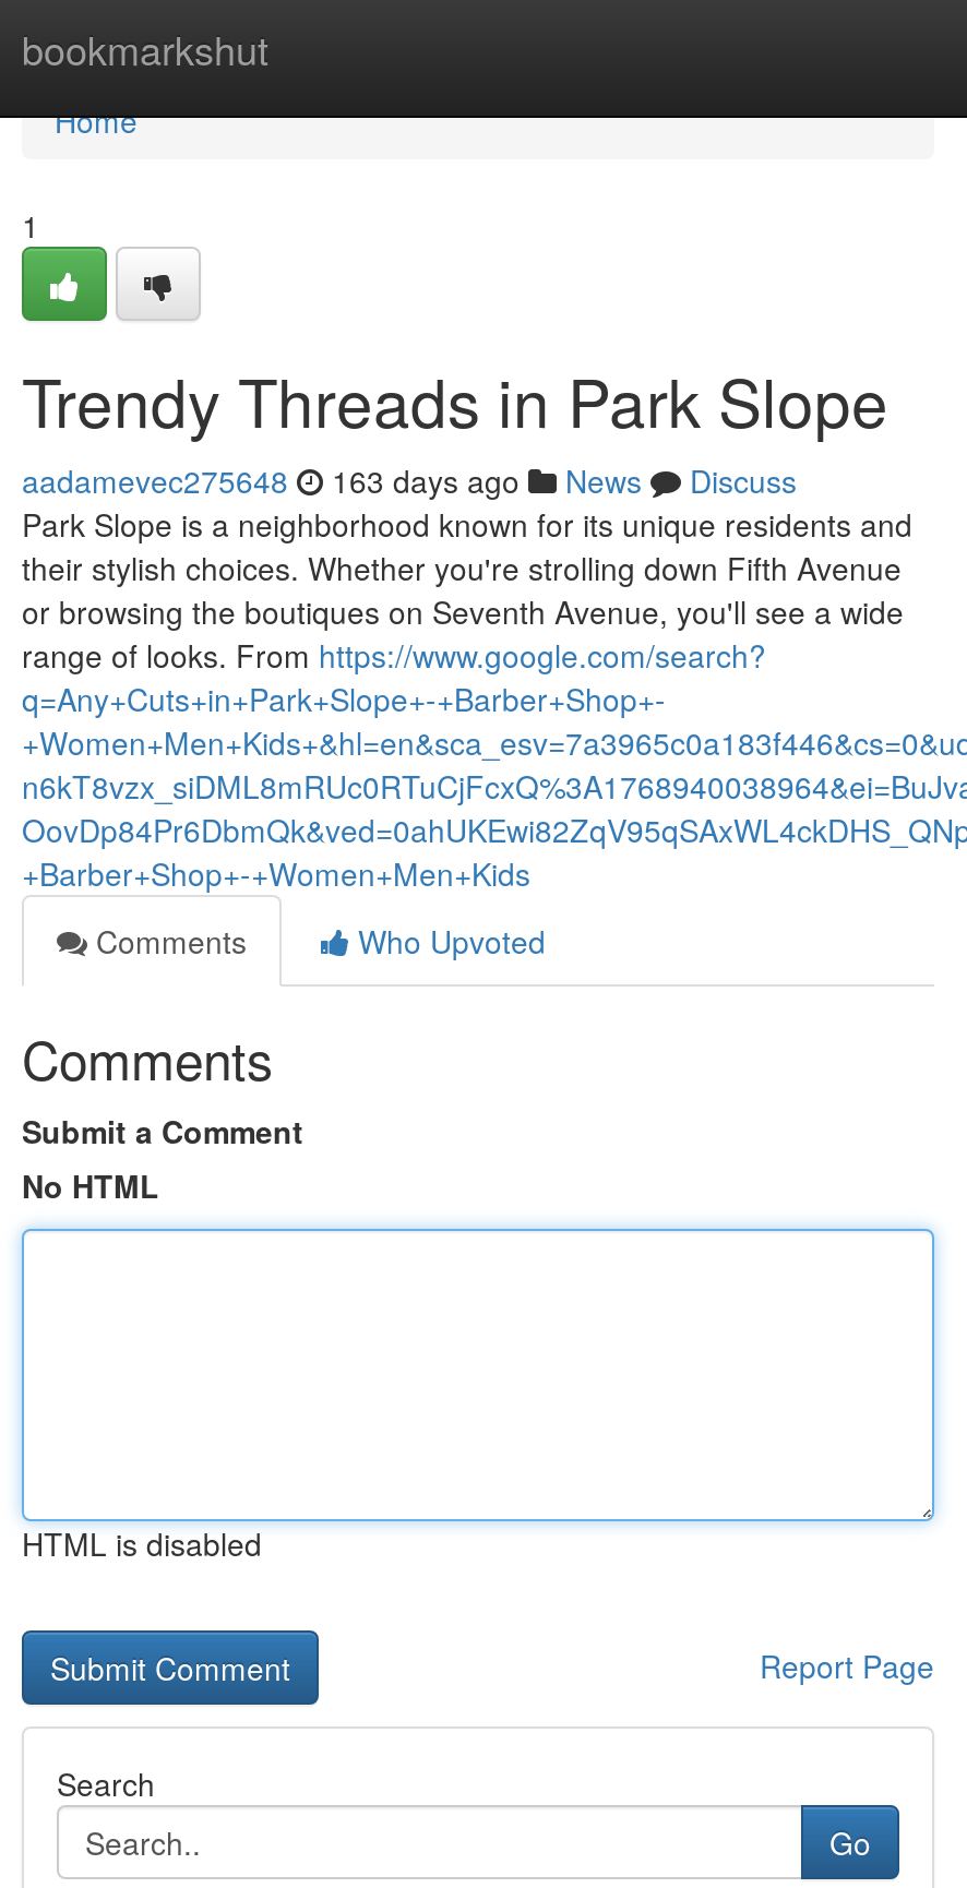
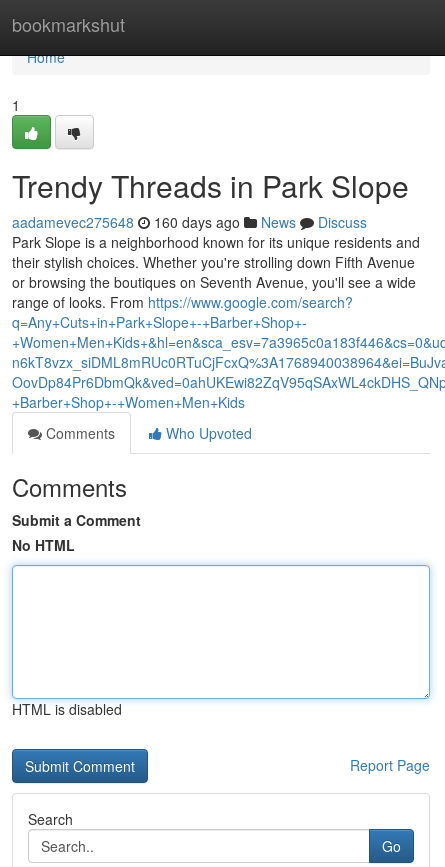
- aadamevec275648 163 days ago News Discuss
+ aadamevec275648 160 days ago News Discuss
